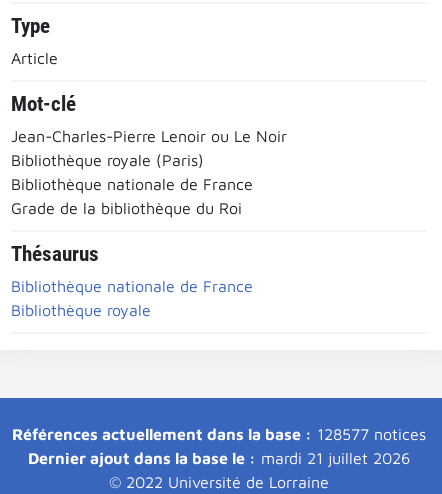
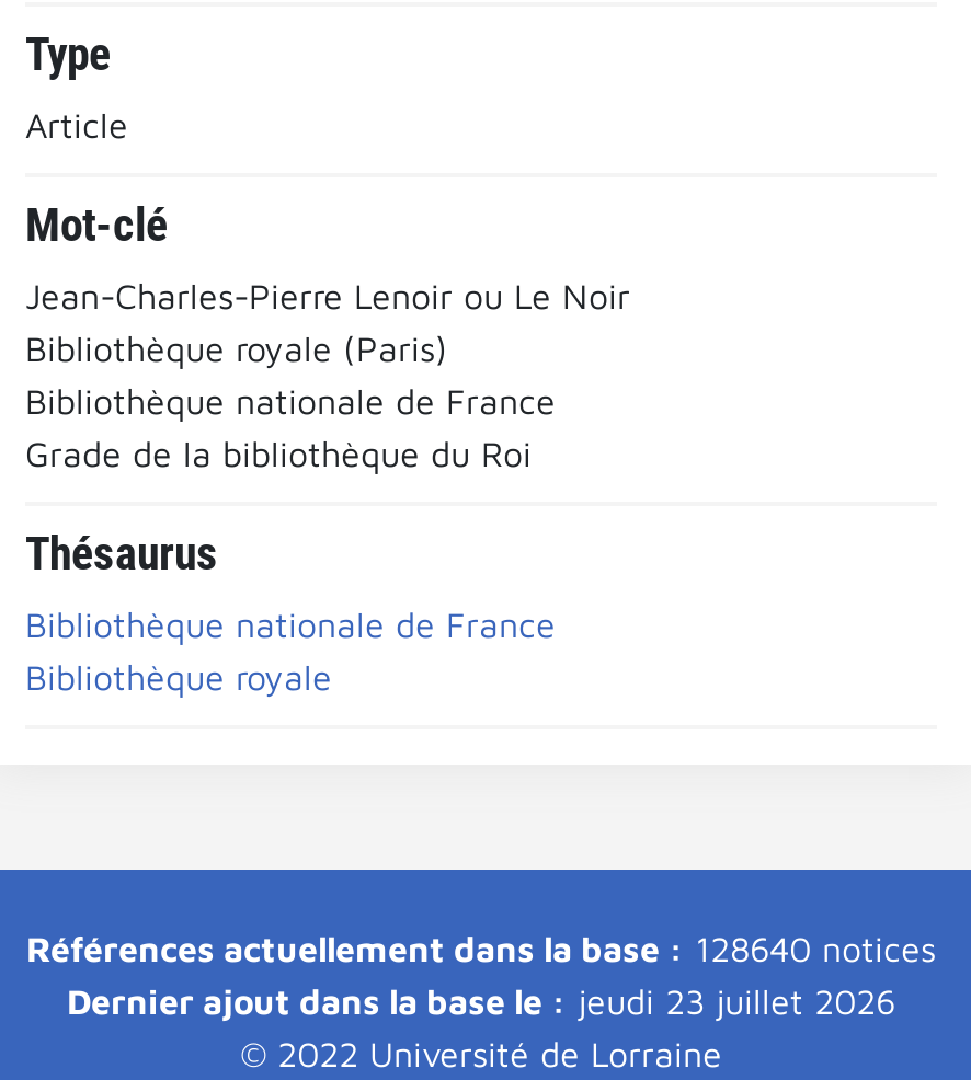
- Références actuellement dans la base : 128577 notices
+ Références actuellement dans la base : 128640 notices

- Dernier ajout dans la base le : mardi 21 juillet 2026
+ Dernier ajout dans la base le : jeudi 23 juillet 2026
